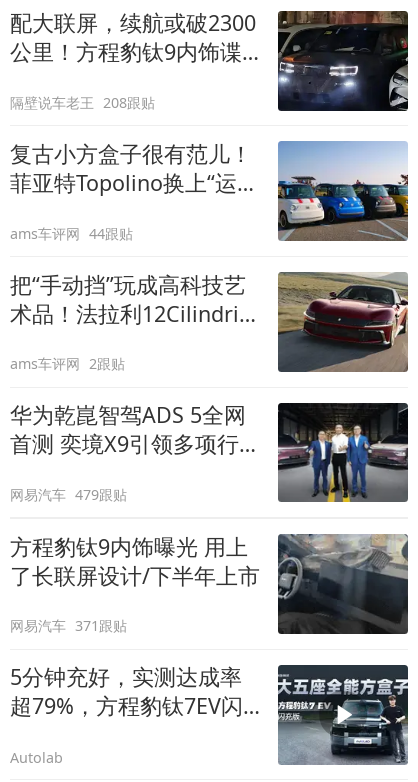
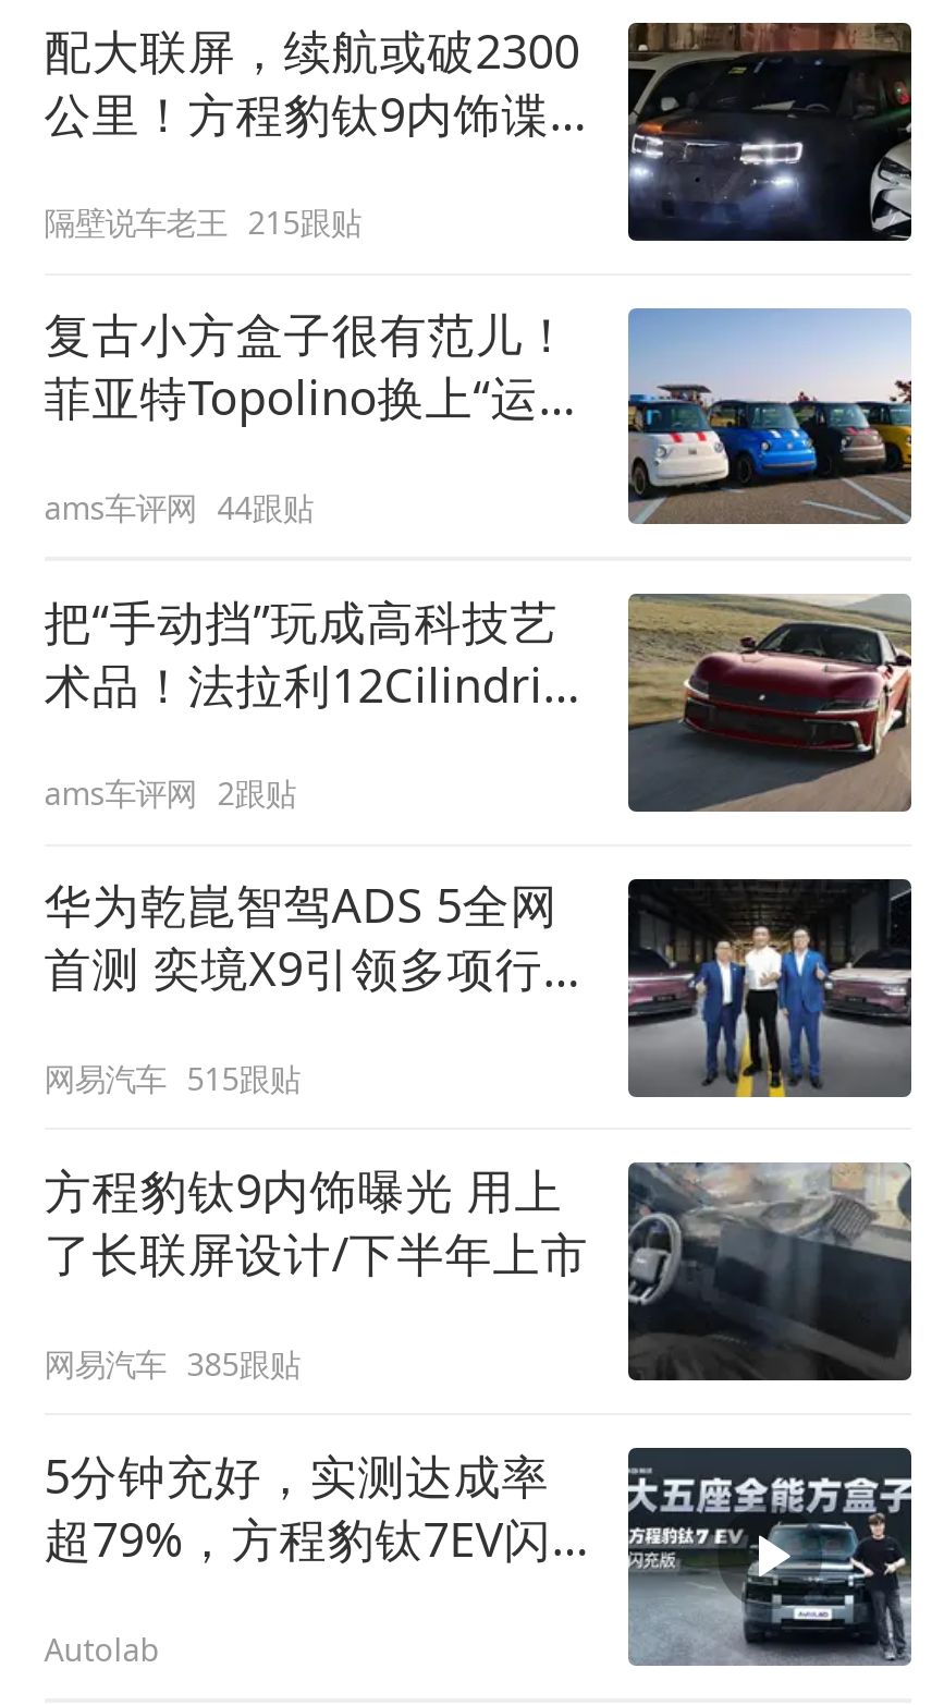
- 隔壁说车老王 208跟贴
+ 隔壁说车老王 215跟贴

- 网易汽车 479跟贴
+ 网易汽车 515跟贴

- 网易汽车 371跟贴
+ 网易汽车 385跟贴
